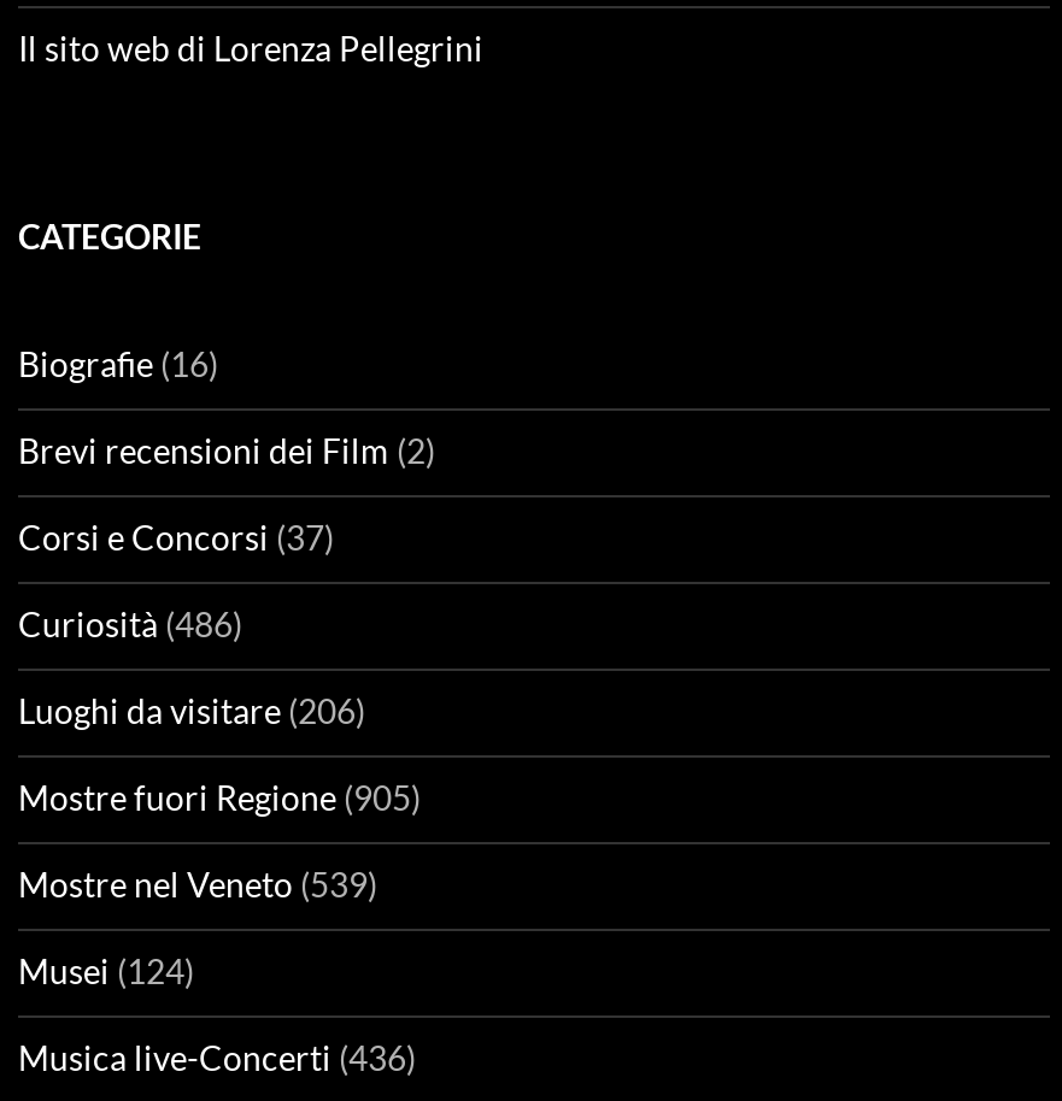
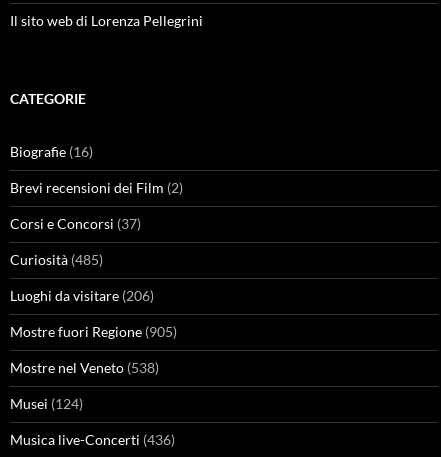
- Curiosità (486)
+ Curiosità (485)

- Mostre nel Veneto (539)
+ Mostre nel Veneto (538)
